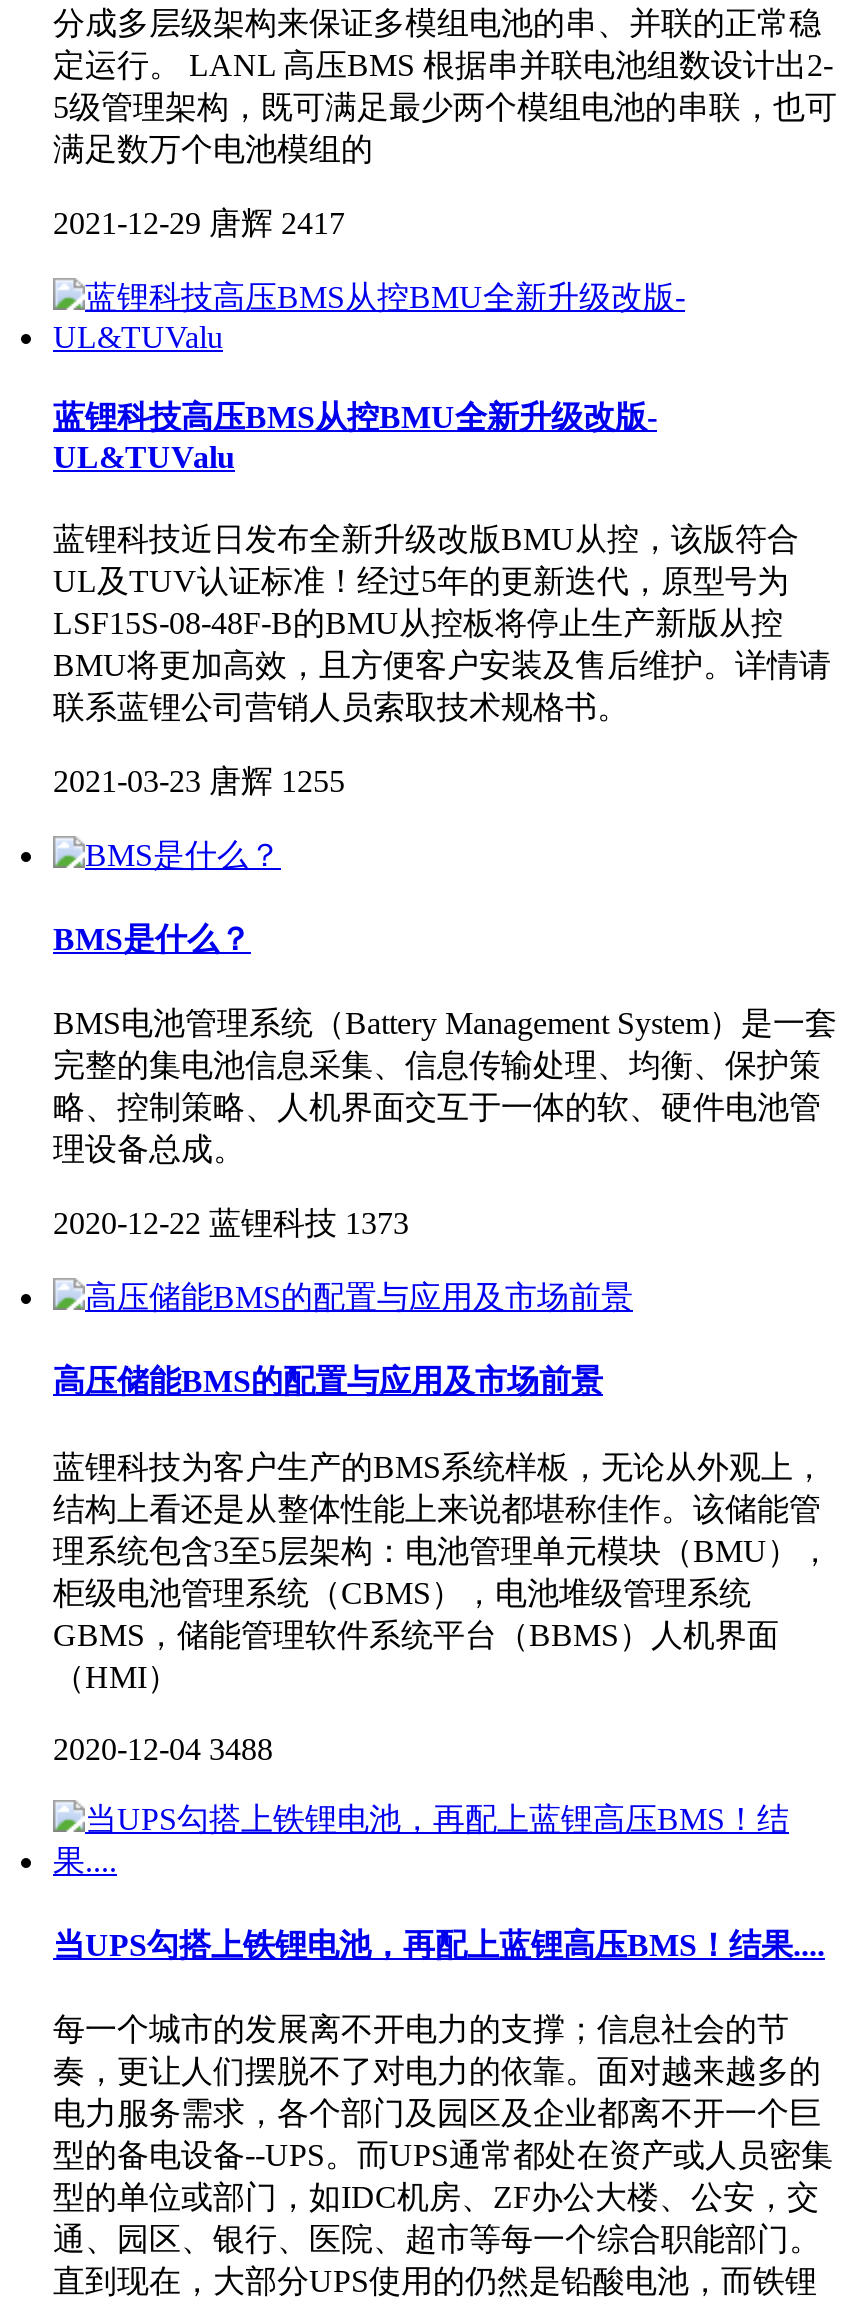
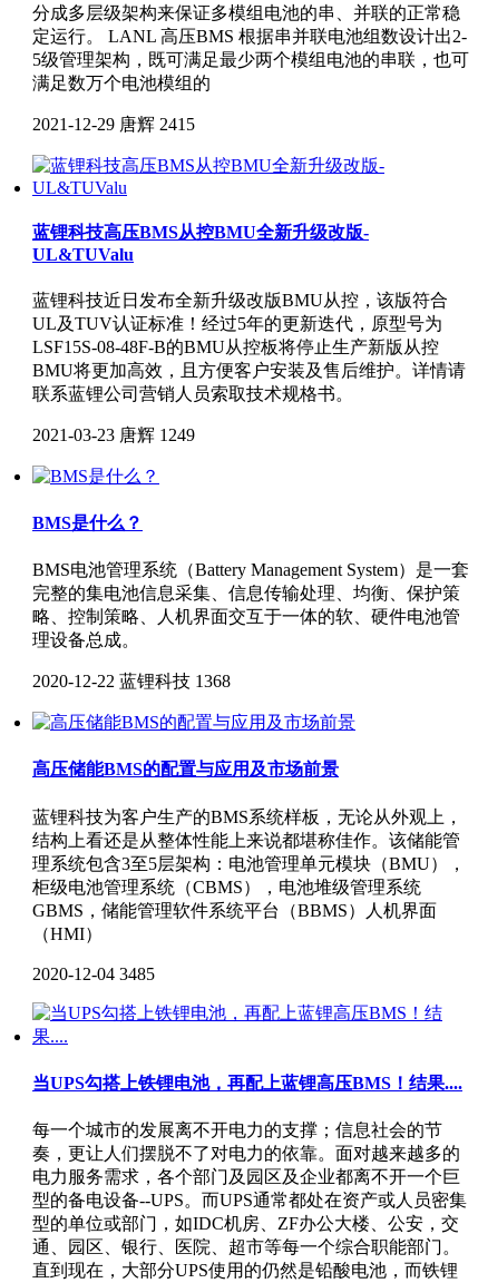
- 2021-12-29 唐辉 2417
+ 2021-12-29 唐辉 2415

- 2021-03-23 唐辉 1255
+ 2021-03-23 唐辉 1249

- 2020-12-22 蓝锂科技 1373
+ 2020-12-22 蓝锂科技 1368

- 2020-12-04 3488
+ 2020-12-04 3485
